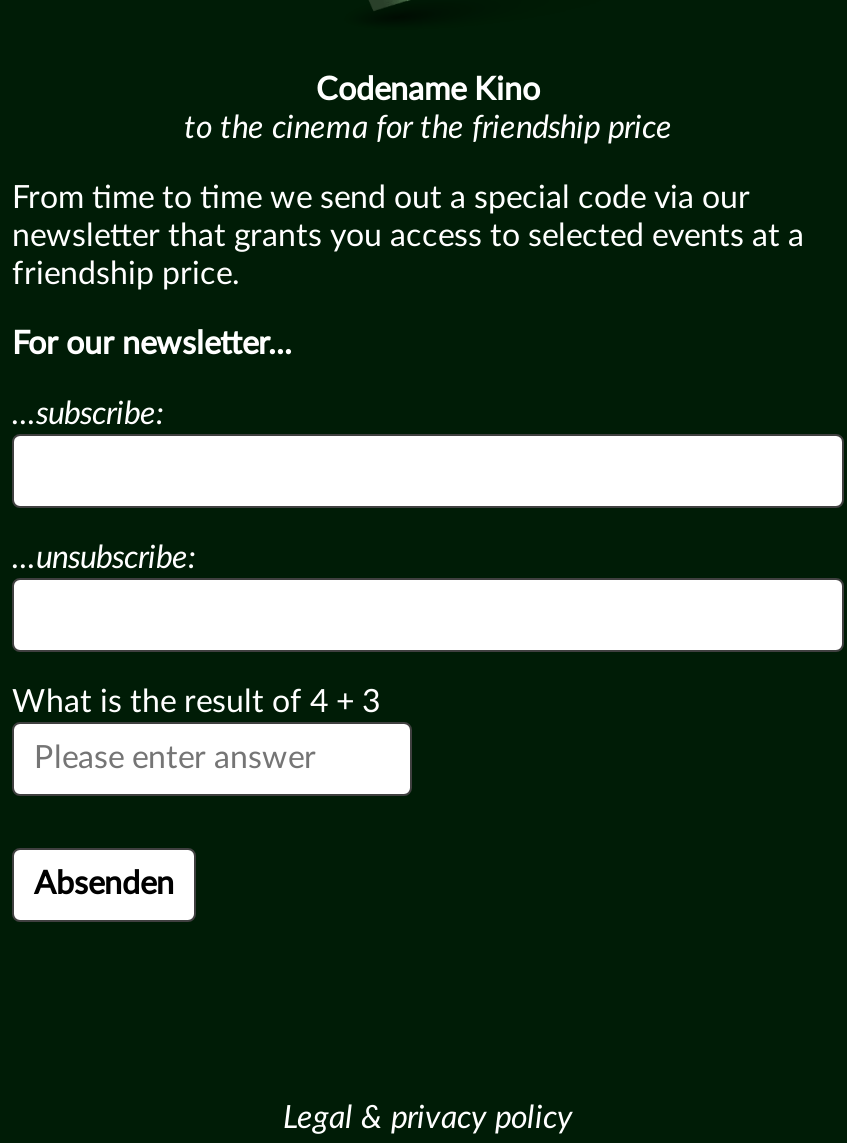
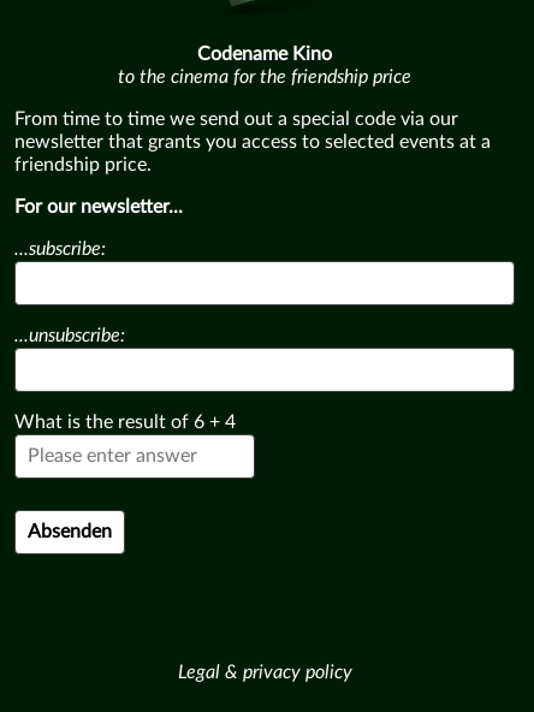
- What is the result of 4 + 3
+ What is the result of 6 + 4
